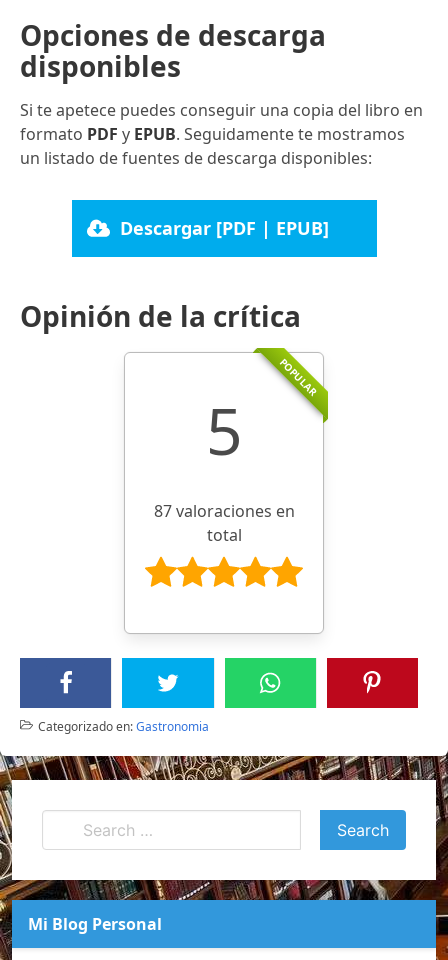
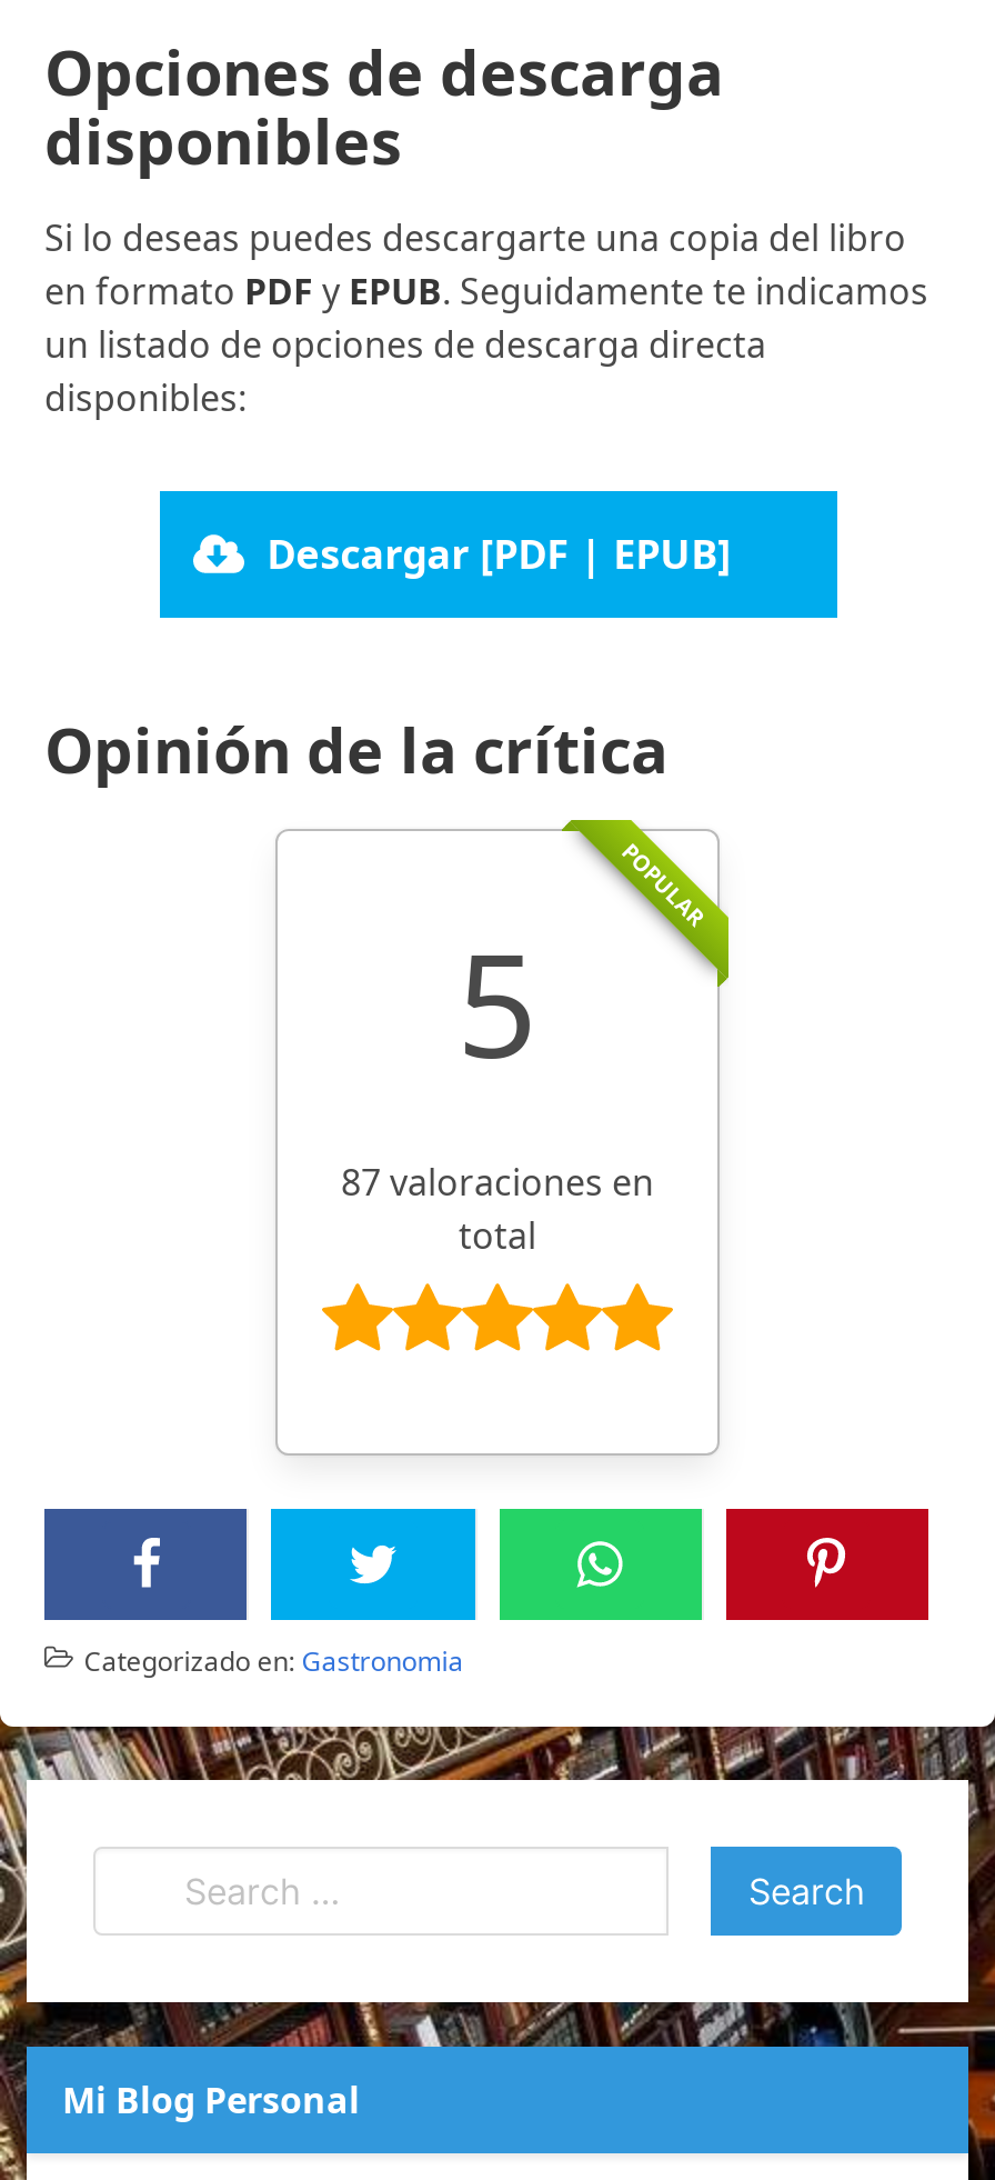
- Si te apetece puedes conseguir una copia del libro en
- formato PDF y EPUB. Seguidamente te mostramos
- un listado de fuentes de descarga disponibles:
+ Si lo deseas puedes descargarte una copia del libro
+ en formato PDF y EPUB. Seguidamente te indicamos
+ un listado de opciones de descarga directa
+ disponibles:

moved down: [image]
